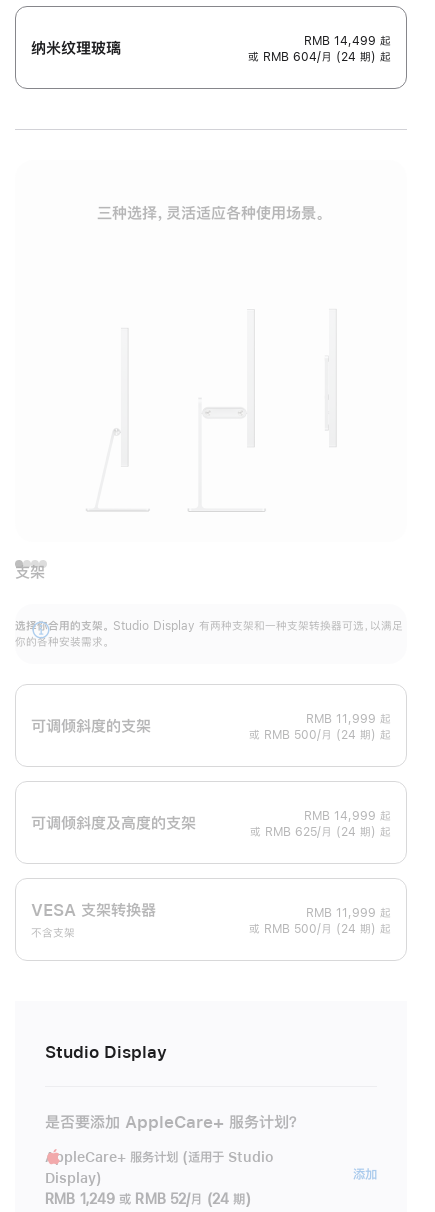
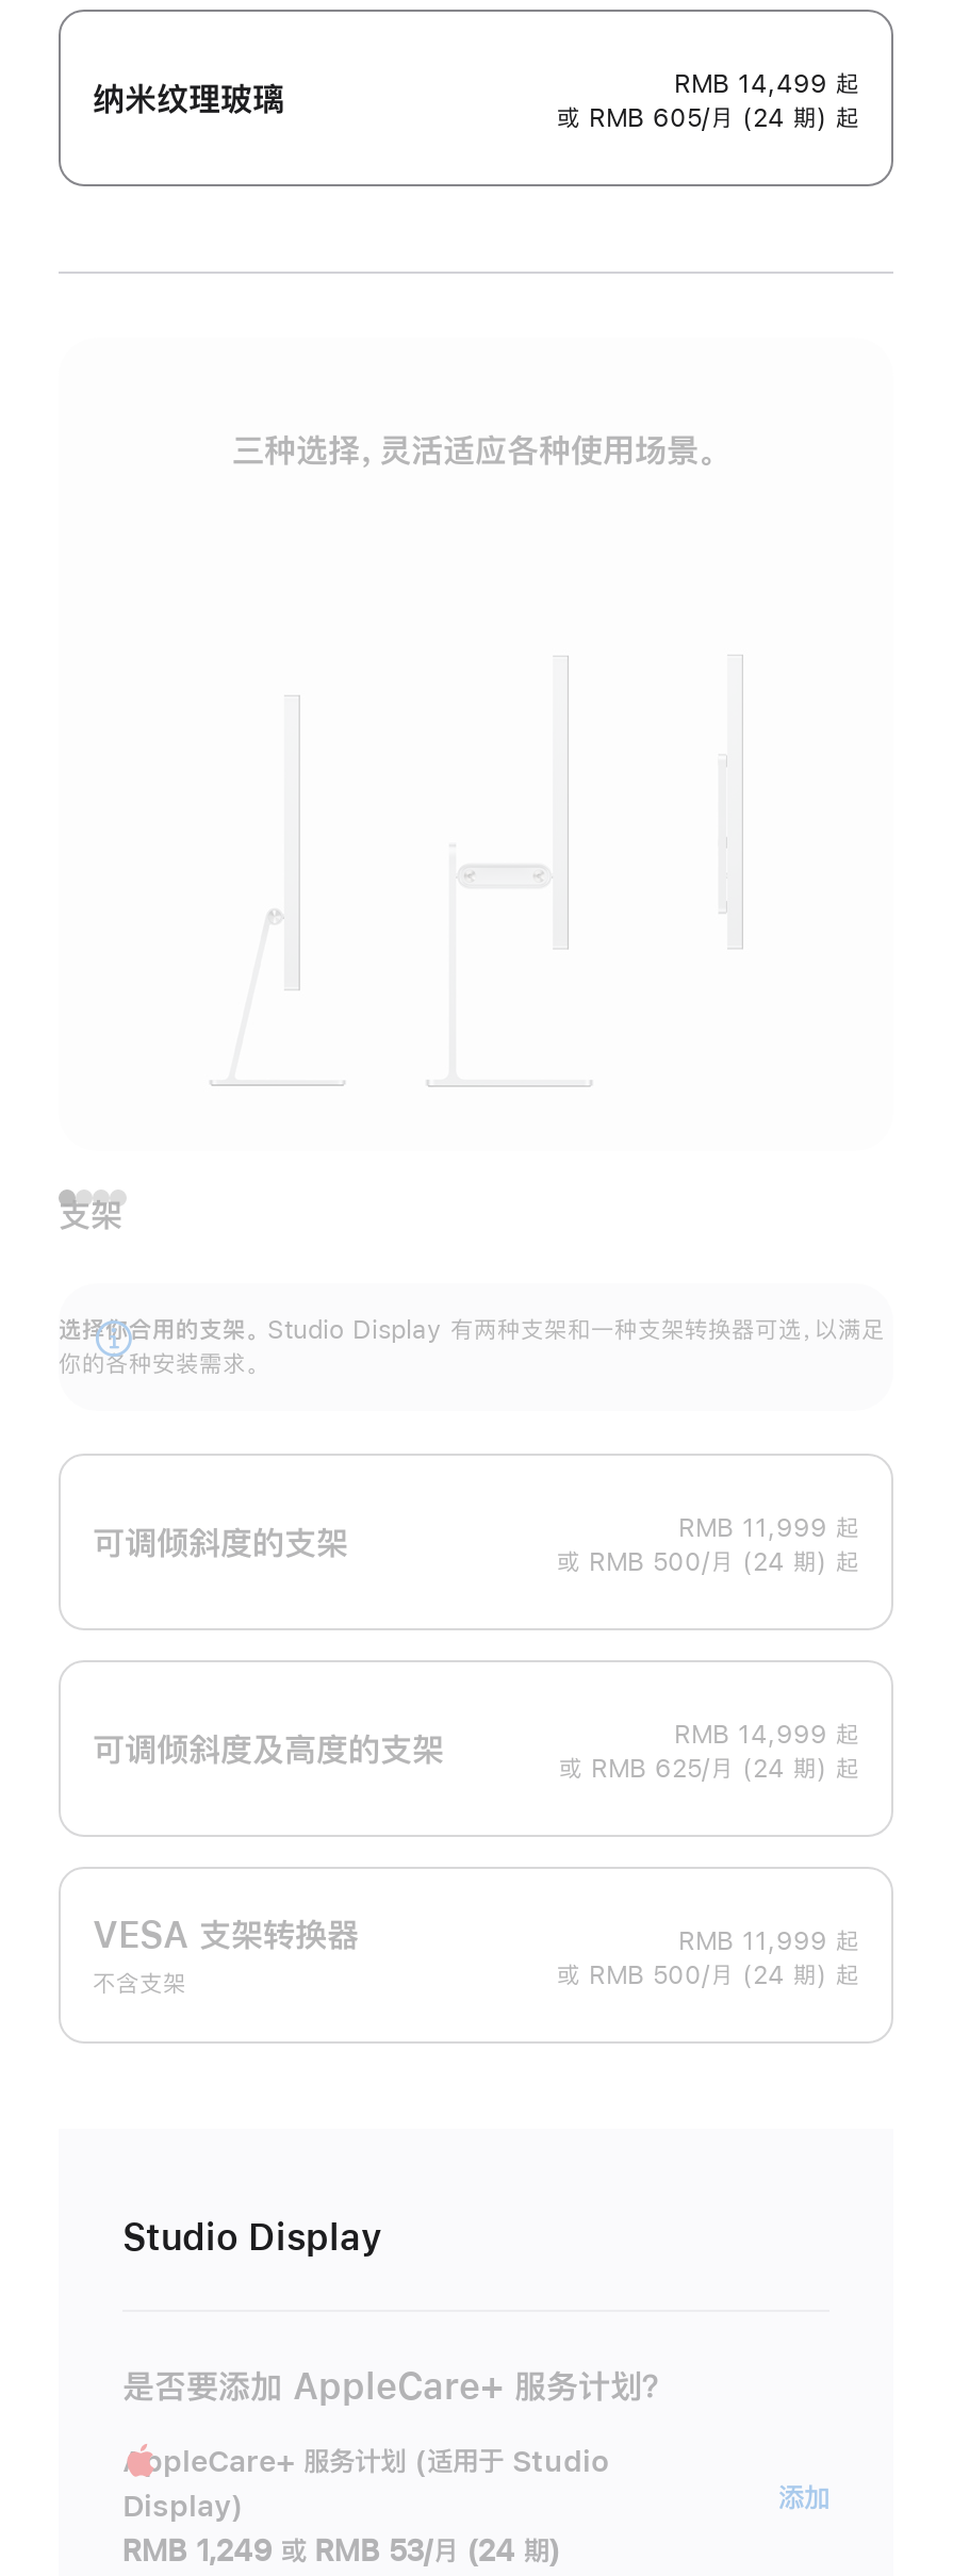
- 或 RMB 604/月 (24 期) 起
+ 或 RMB 605/月 (24 期) 起

- RMB 1,249 或 RMB 52/月 (24 期)
+ RMB 1,249 或 RMB 53/月 (24 期)
